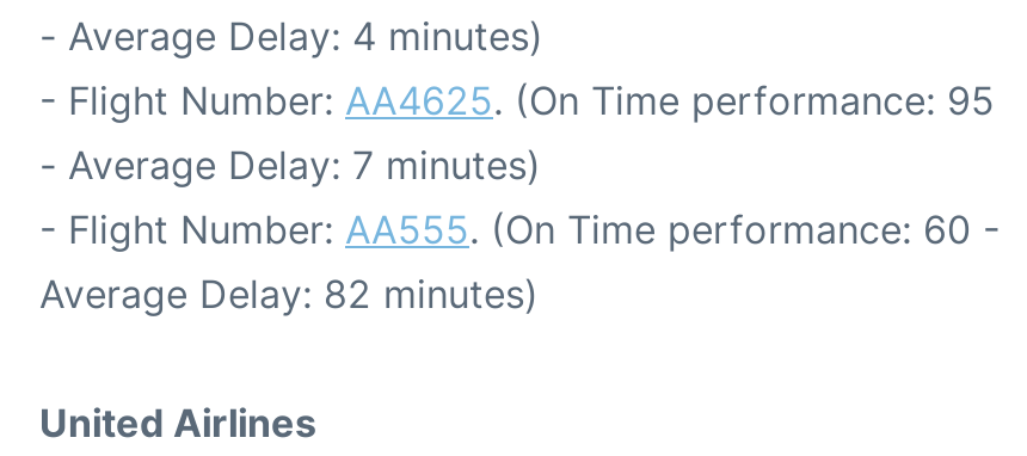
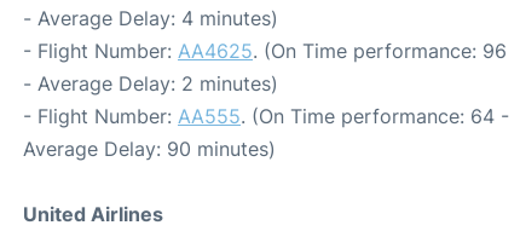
- - Flight Number: AA4625. (On Time performance: 95
+ - Flight Number: AA4625. (On Time performance: 96

- - Average Delay: 7 minutes)
+ - Average Delay: 2 minutes)

- - Flight Number: AA555. (On Time performance: 60 -
+ - Flight Number: AA555. (On Time performance: 64 -

- Average Delay: 82 minutes)
+ Average Delay: 90 minutes)
